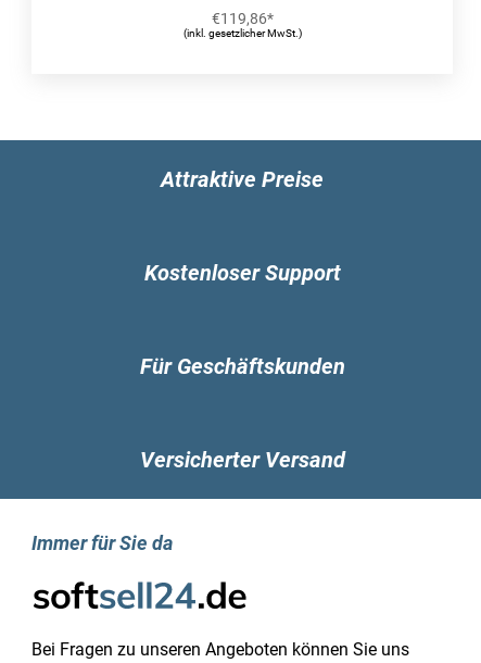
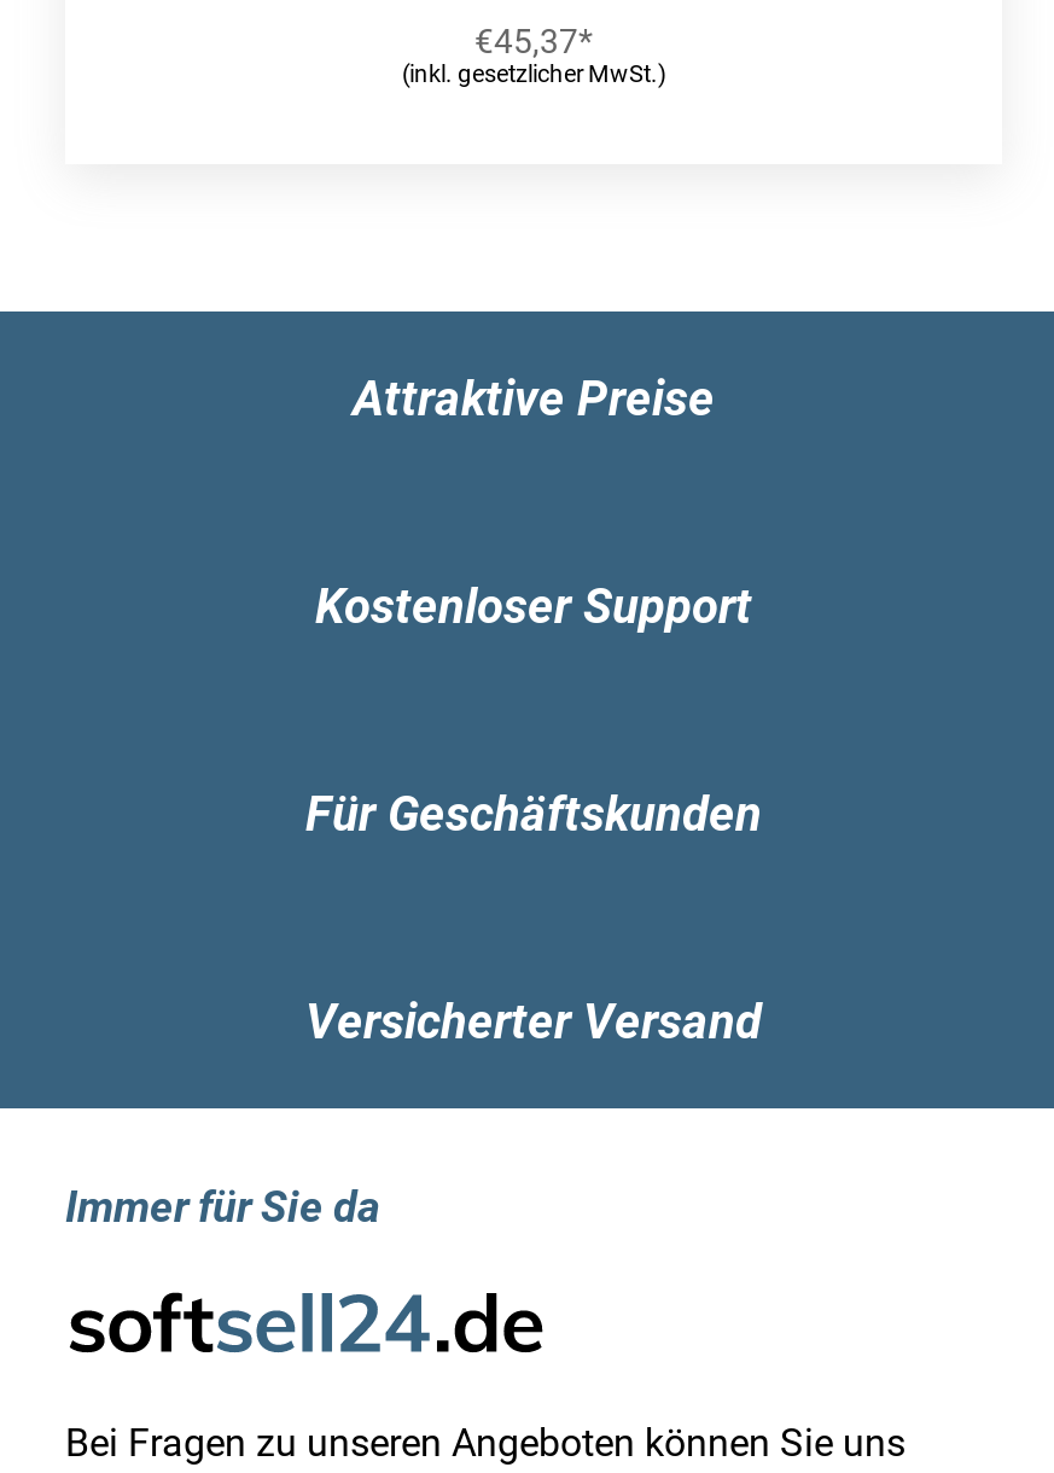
- €119,86*
+ €45,37*
